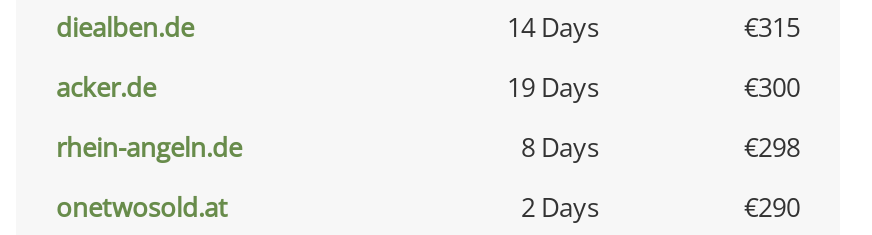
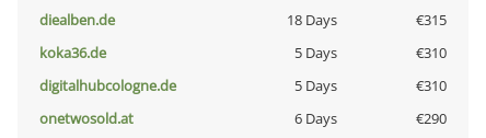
- 14 Days
+ 18 Days

- acker.de
- 19 Days
- €300
+ koka36.de
+ 5 Days
+ €310

- rhein-angeln.de
- 8 Days
- €298
+ digitalhubcologne.de
+ 5 Days
+ €310

- 2 Days
+ 6 Days
